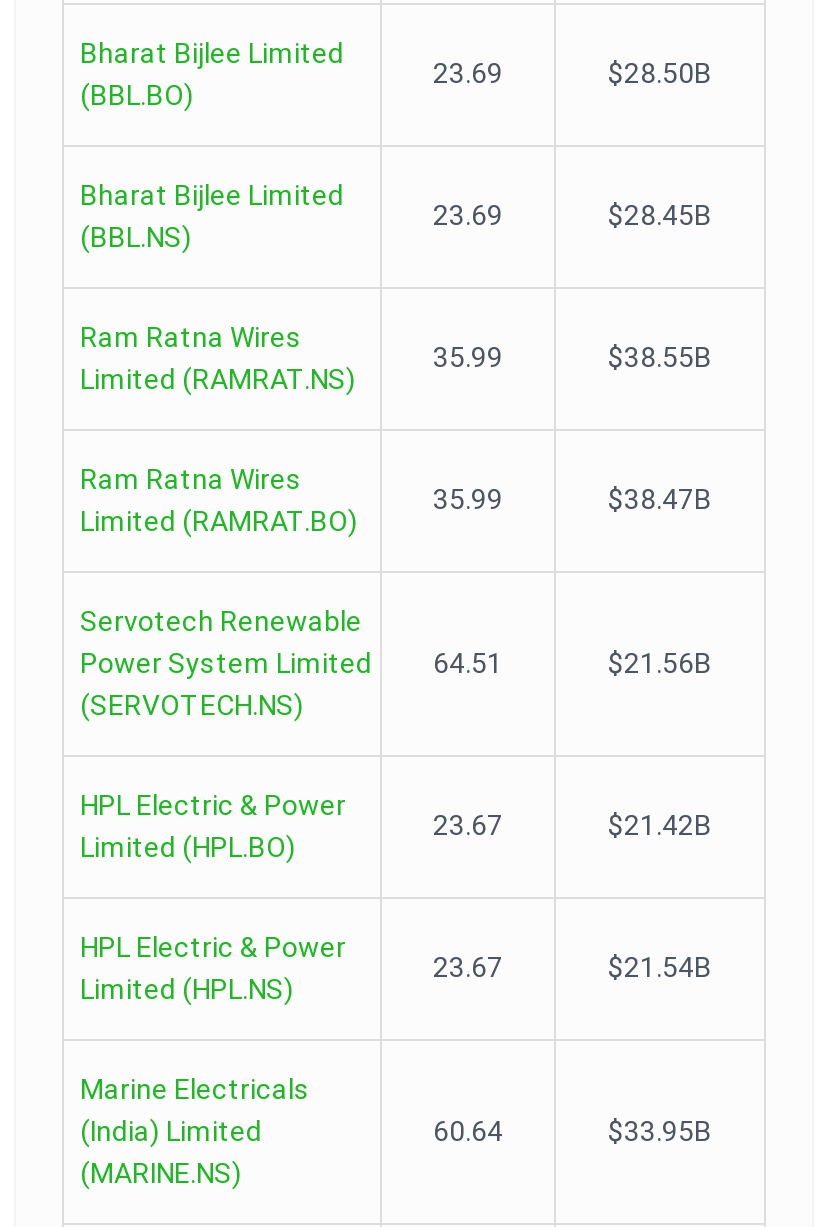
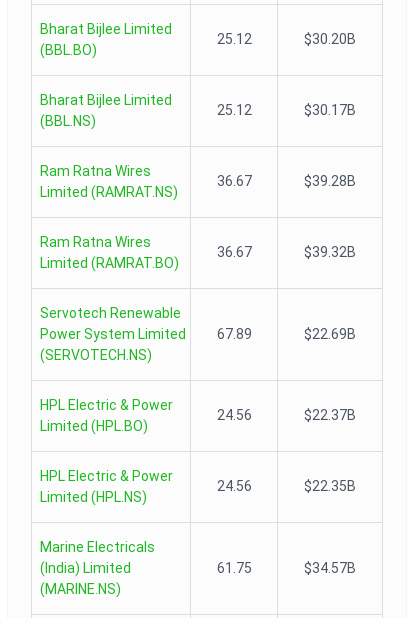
- 23.69
- $28.50B
+ 25.12
+ $30.20B

- 23.69
- $28.45B
+ 25.12
+ $30.17B

- 35.99
- $38.55B
+ 36.67
+ $39.28B

- 35.99
- $38.47B
+ 36.67
+ $39.32B

- 64.51
- $21.56B
+ 67.89
+ $22.69B

- 23.67
- $21.42B
+ 24.56
+ $22.37B

- 23.67
- $21.54B
+ 24.56
+ $22.35B

- 60.64
- $33.95B
+ 61.75
+ $34.57B
